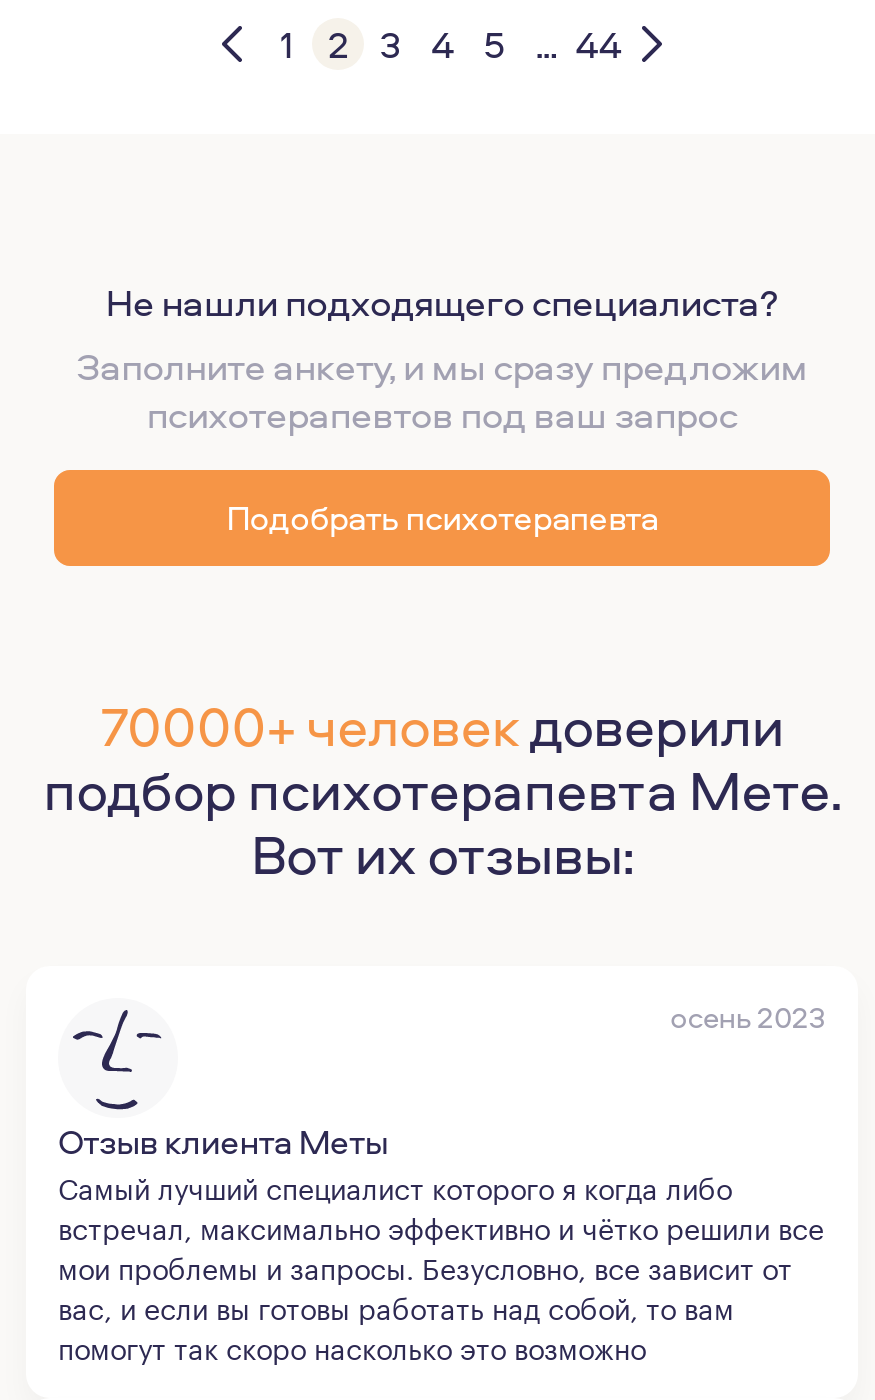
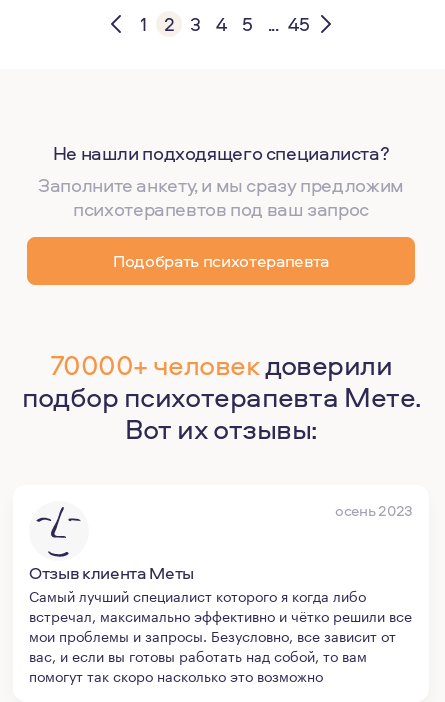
- 1 2 3 4 5 ... 44
+ 1 2 3 4 5 ... 45
